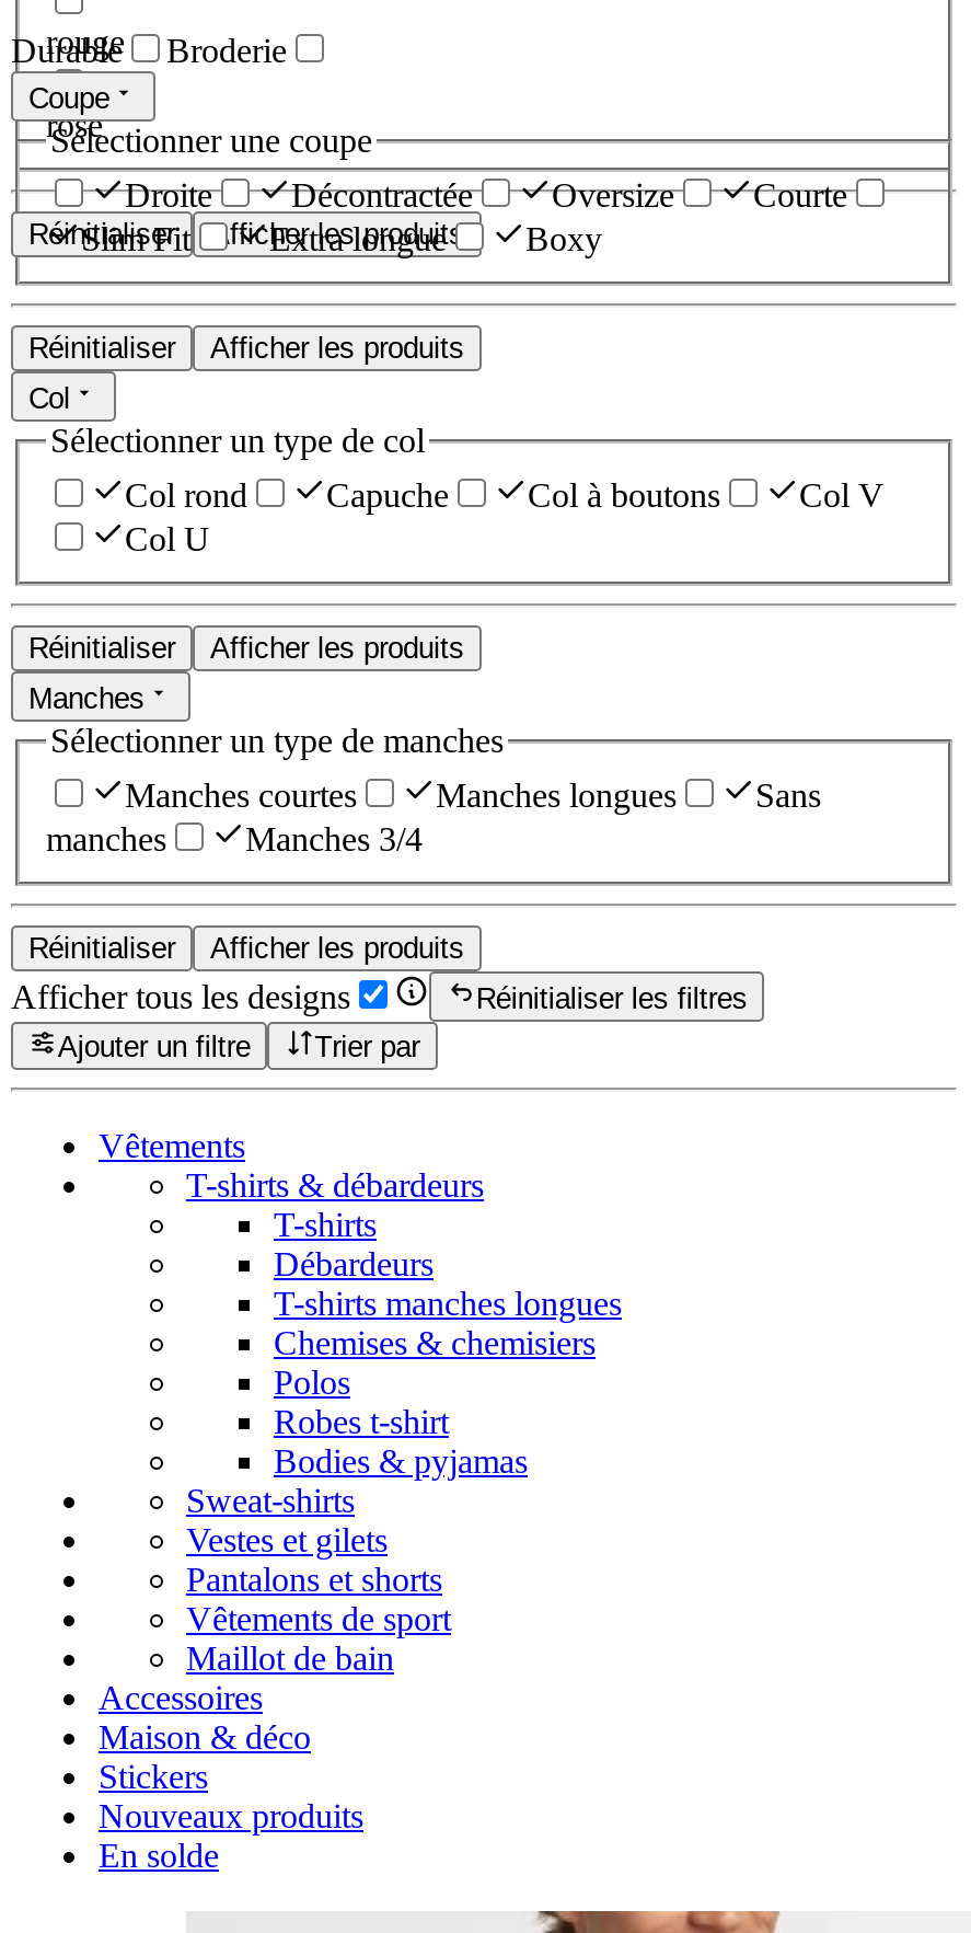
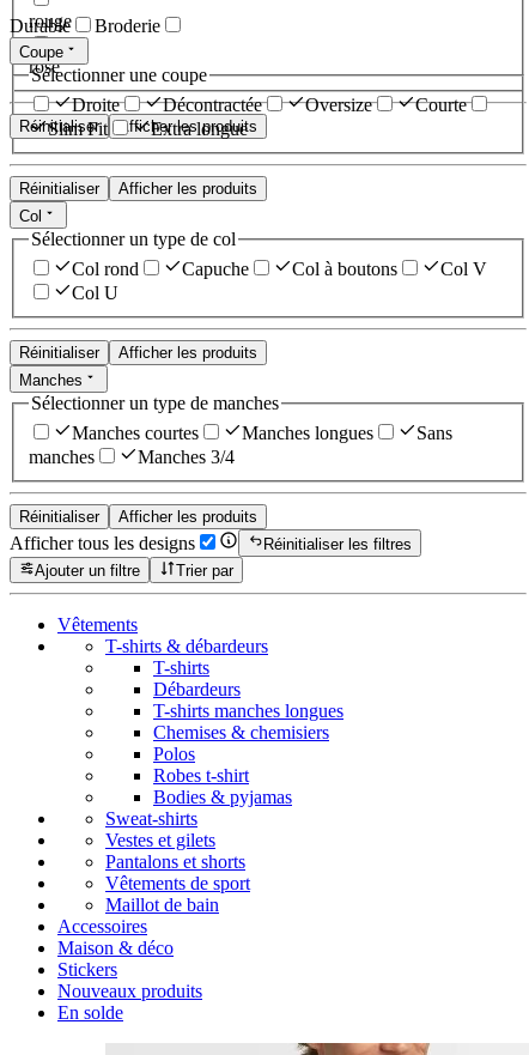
- Boxy
